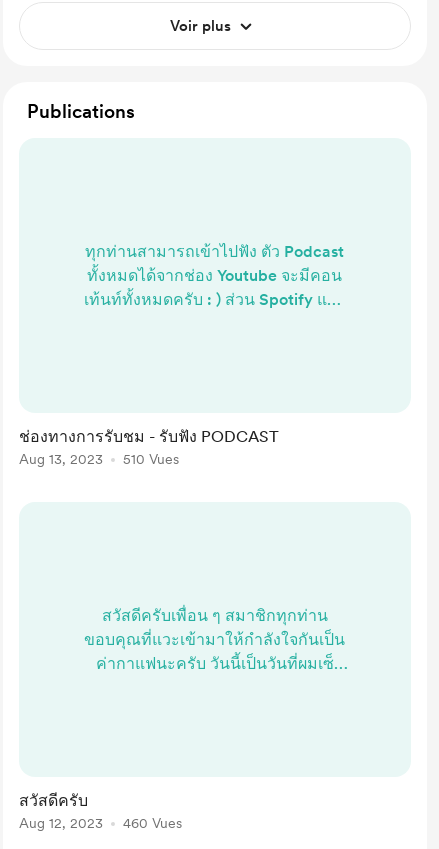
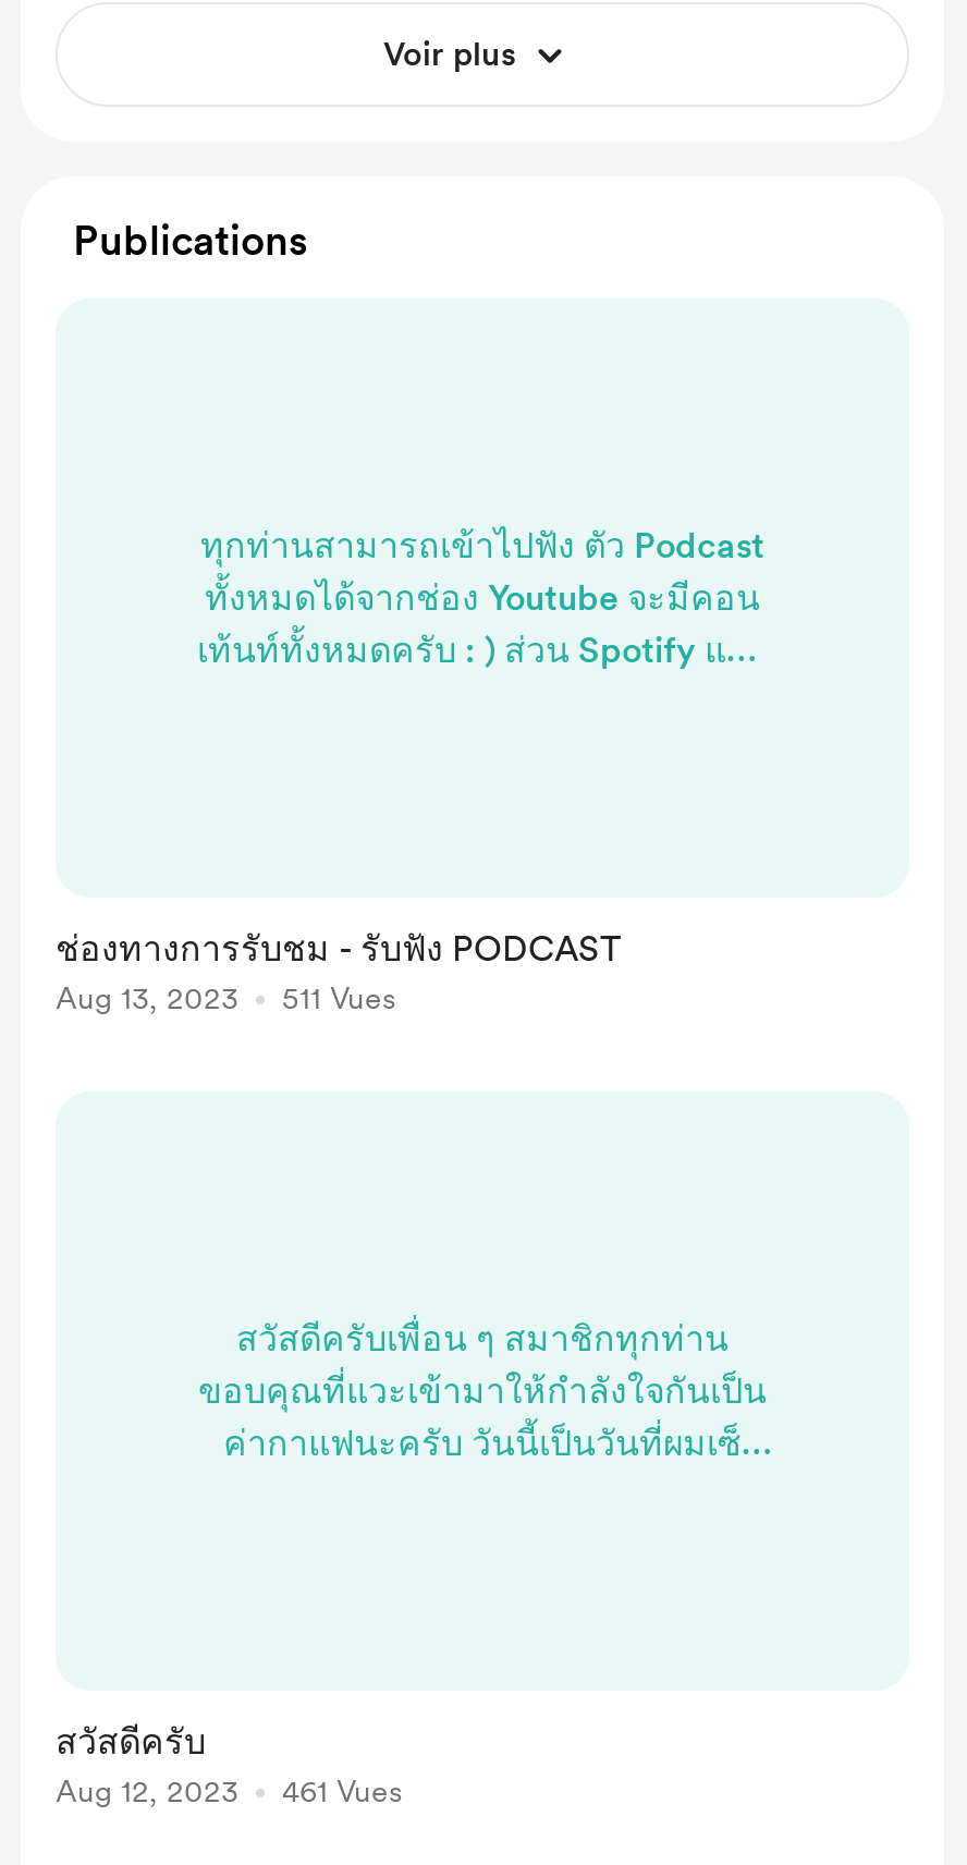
- Aug 13, 2023 510 Vues
+ Aug 13, 2023 511 Vues

- Aug 12, 2023 460 Vues
+ Aug 12, 2023 461 Vues
